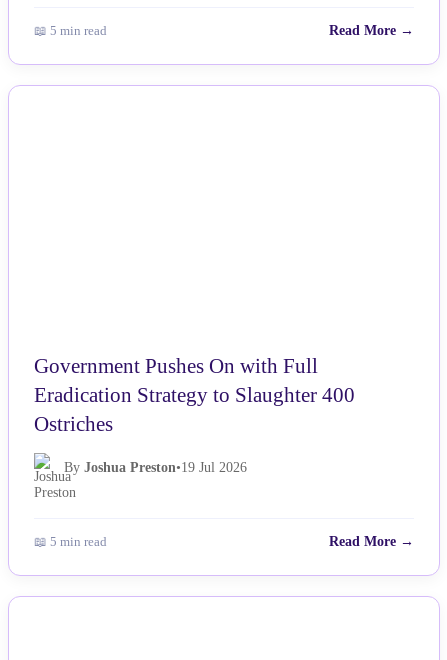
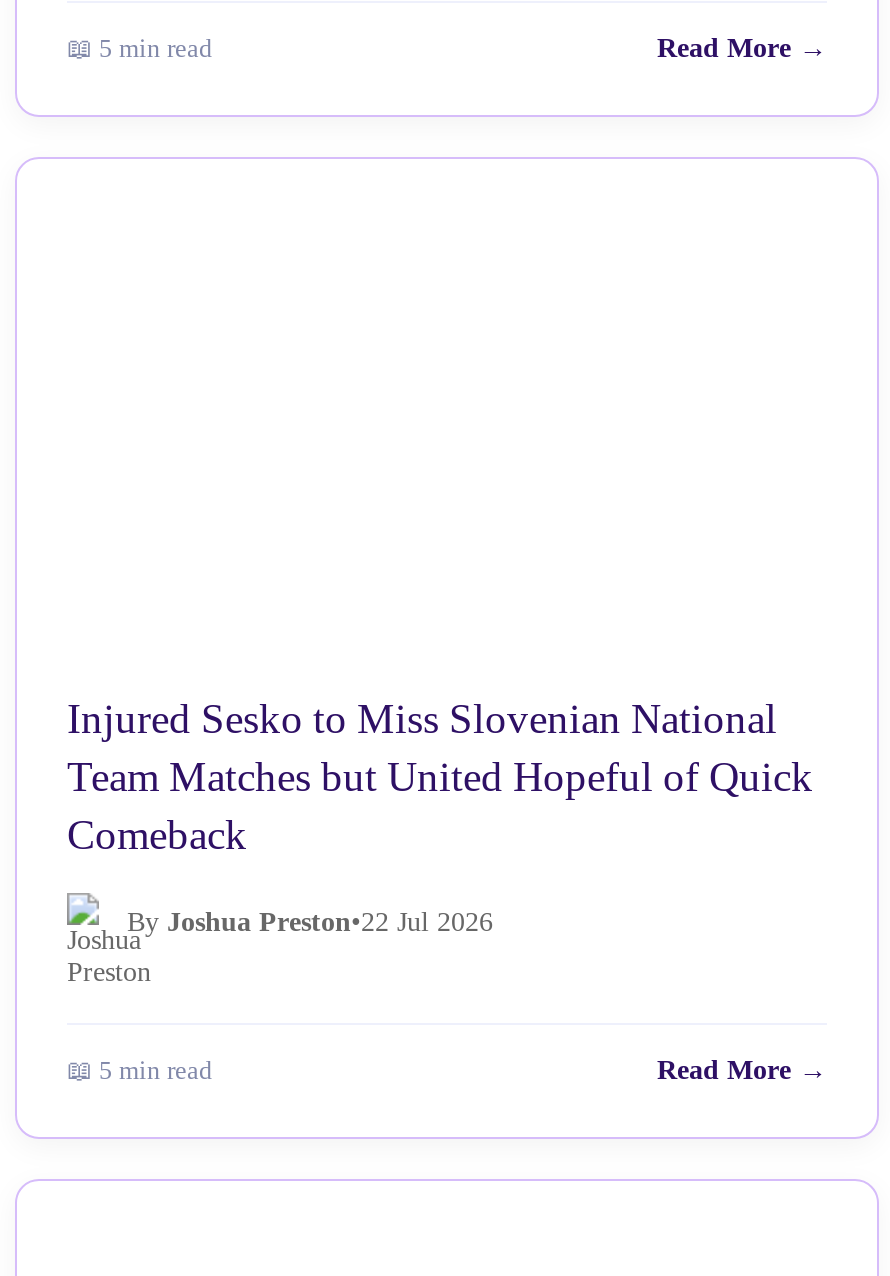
- Government Pushes On with Full
- Eradication Strategy to Slaughter 400
- Ostriches
+ Injured Sesko to Miss Slovenian National
+ Team Matches but United Hopeful of Quick
+ Comeback

- By Joshua Preston•19 Jul 2026
+ By Joshua Preston•22 Jul 2026
